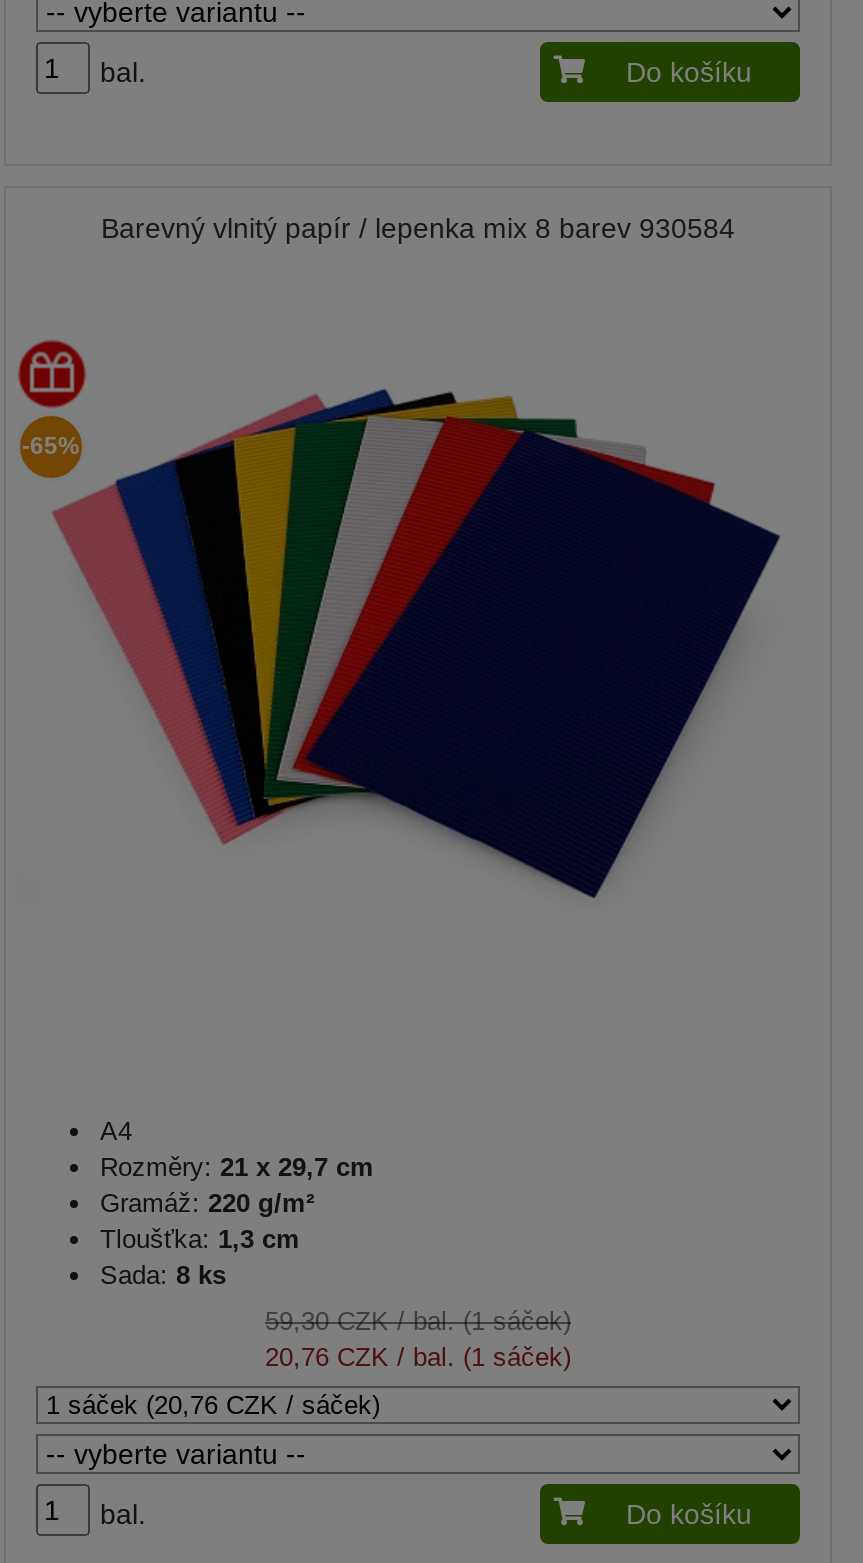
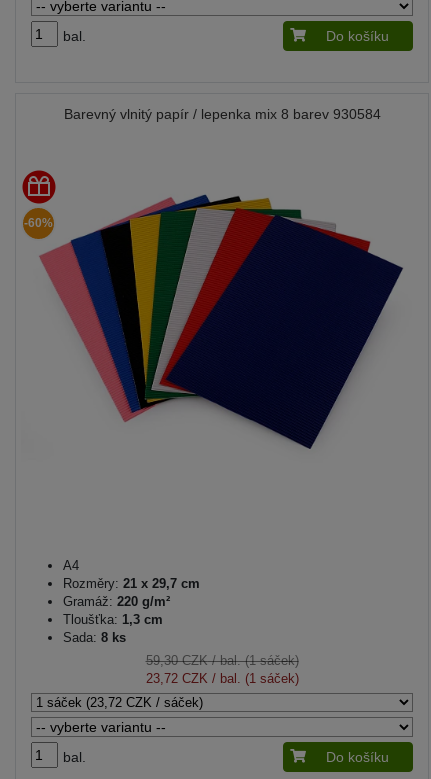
- -65%
+ -60%

- 20,76 CZK / bal. (1 sáček)
+ 23,72 CZK / bal. (1 sáček)
